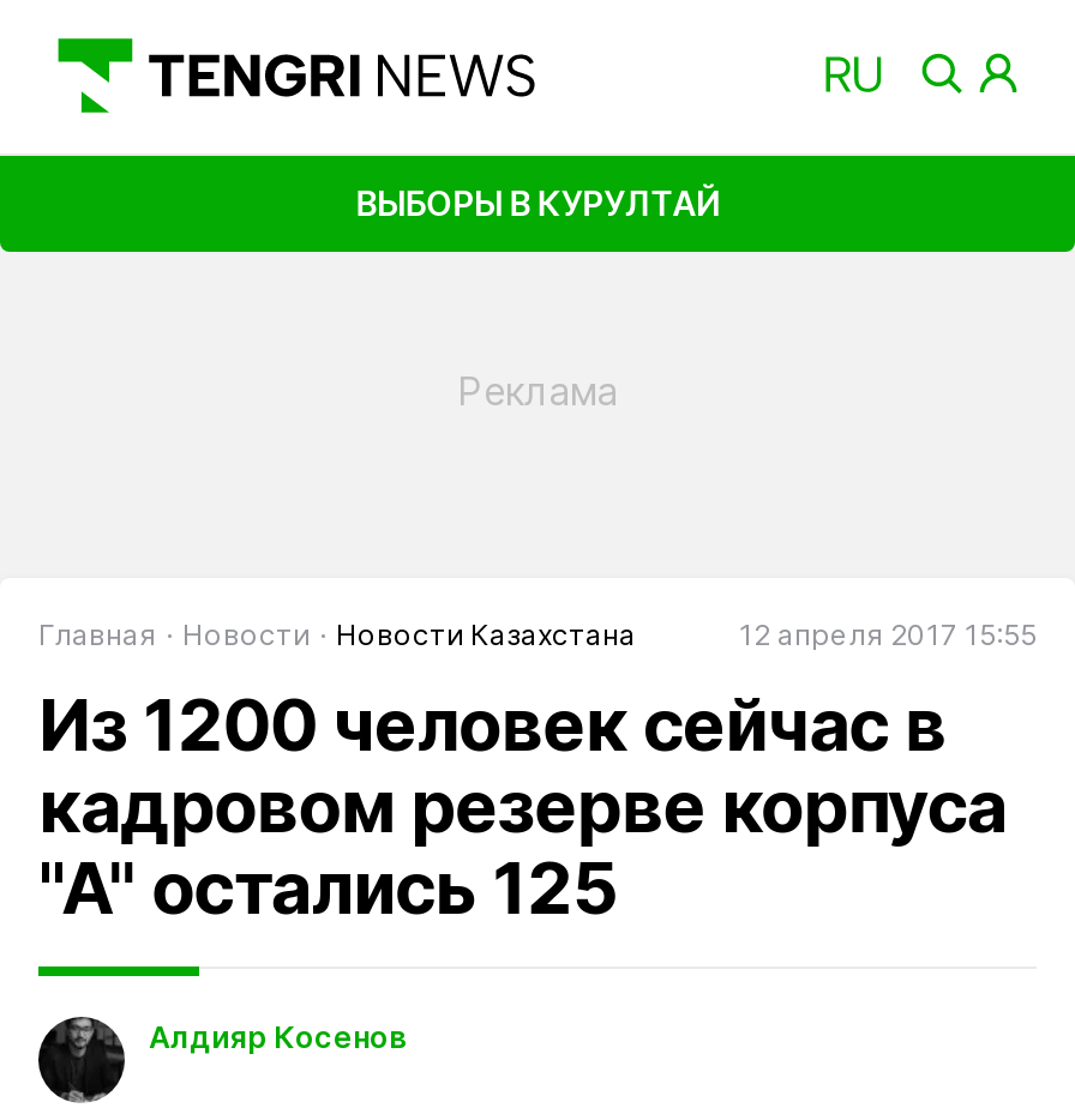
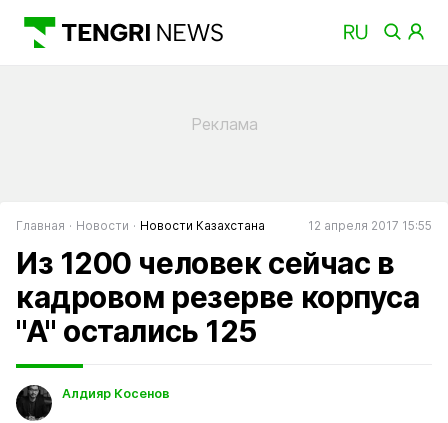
- ВЫБОРЫ В КУРУЛТАЙ
